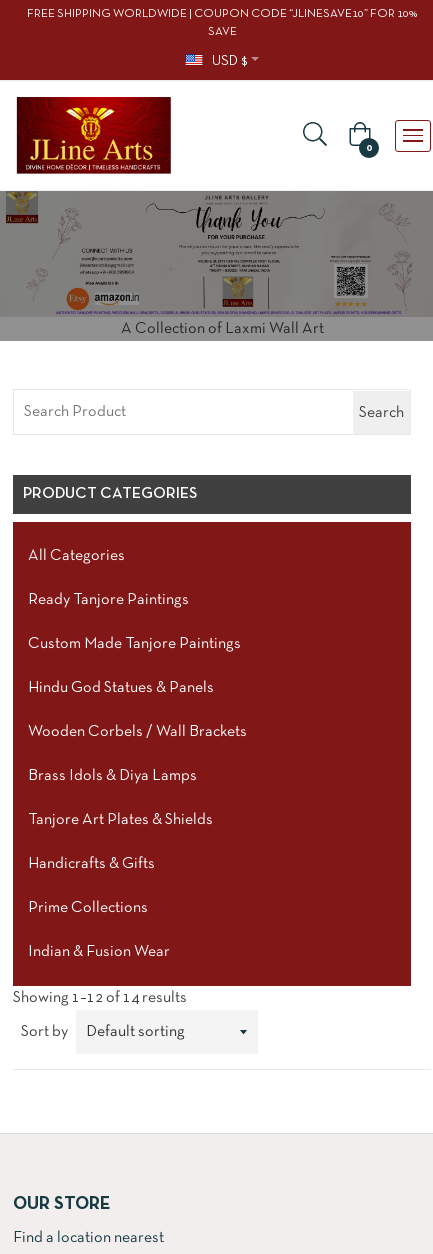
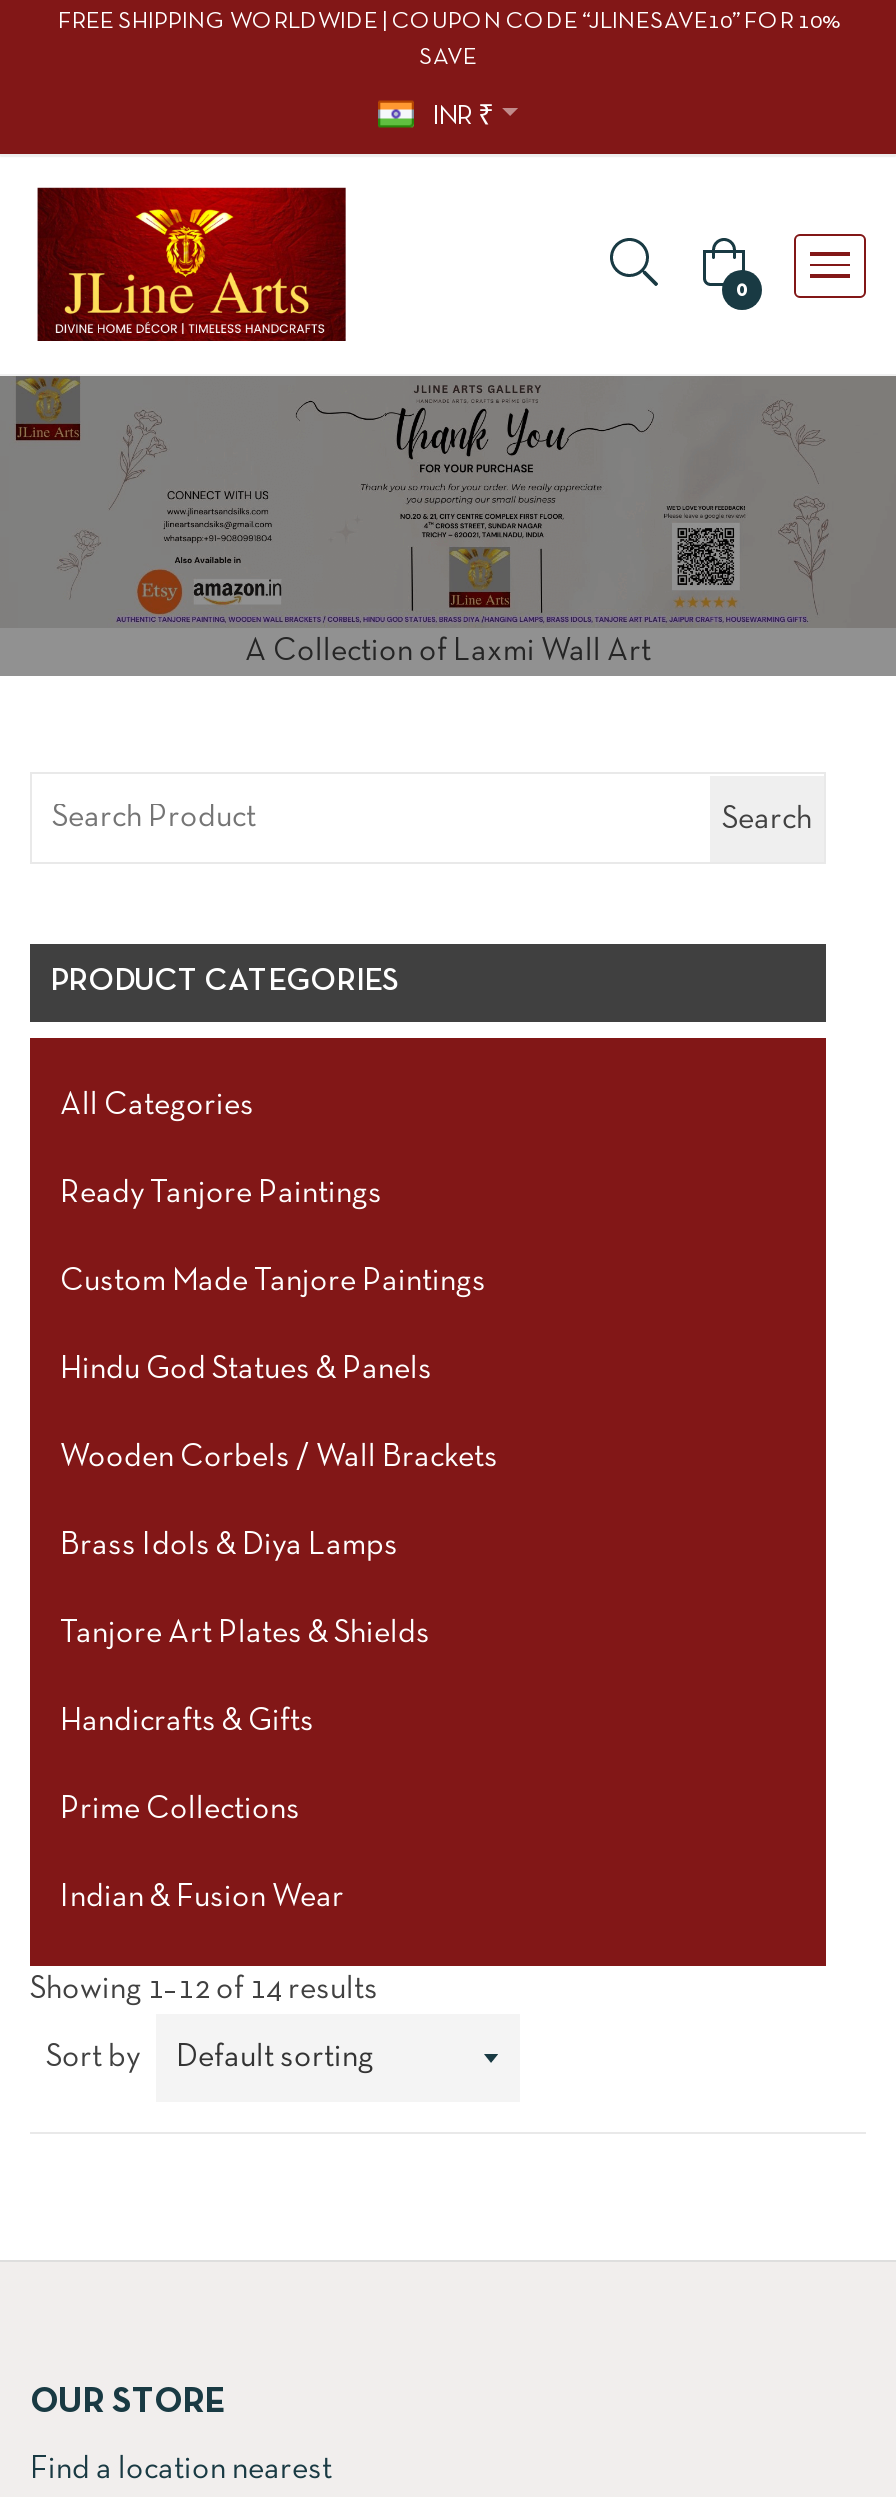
- USD $
+ INR ₹
